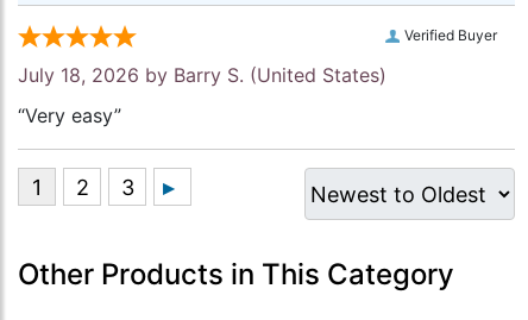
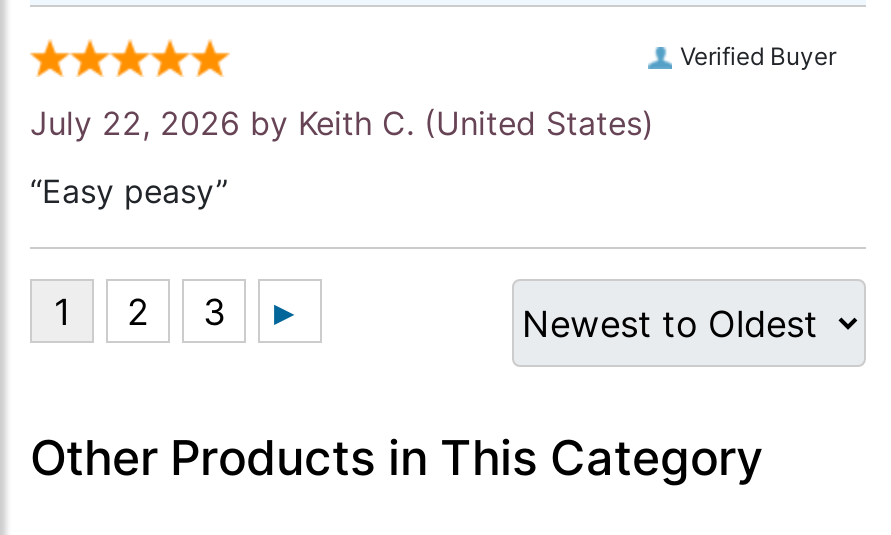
- July 18, 2026 by Barry S. (United States)
+ July 22, 2026 by Keith C. (United States)

- “Very easy”
+ “Easy peasy”
